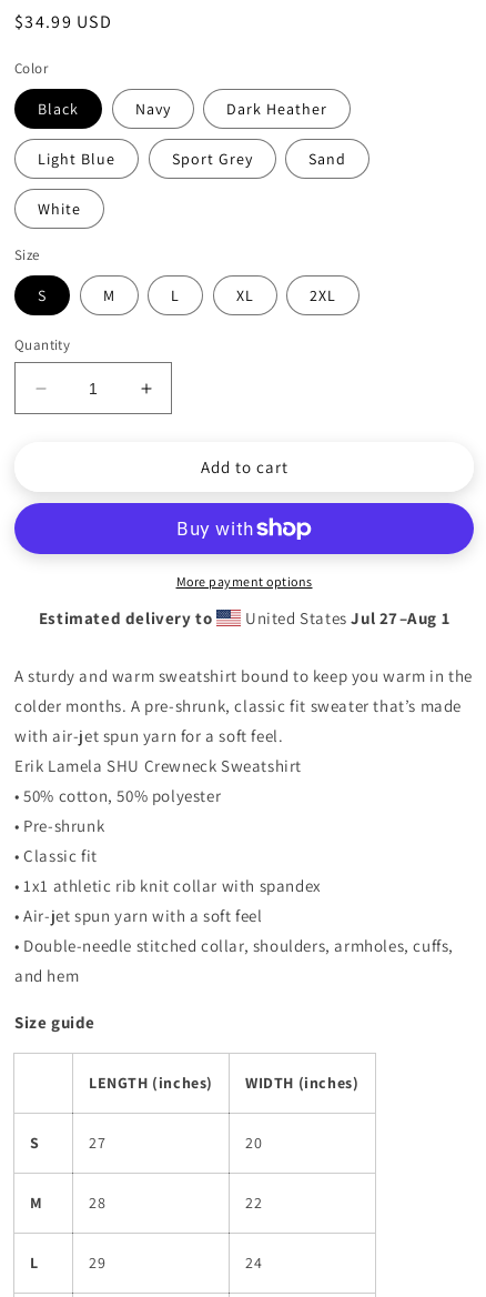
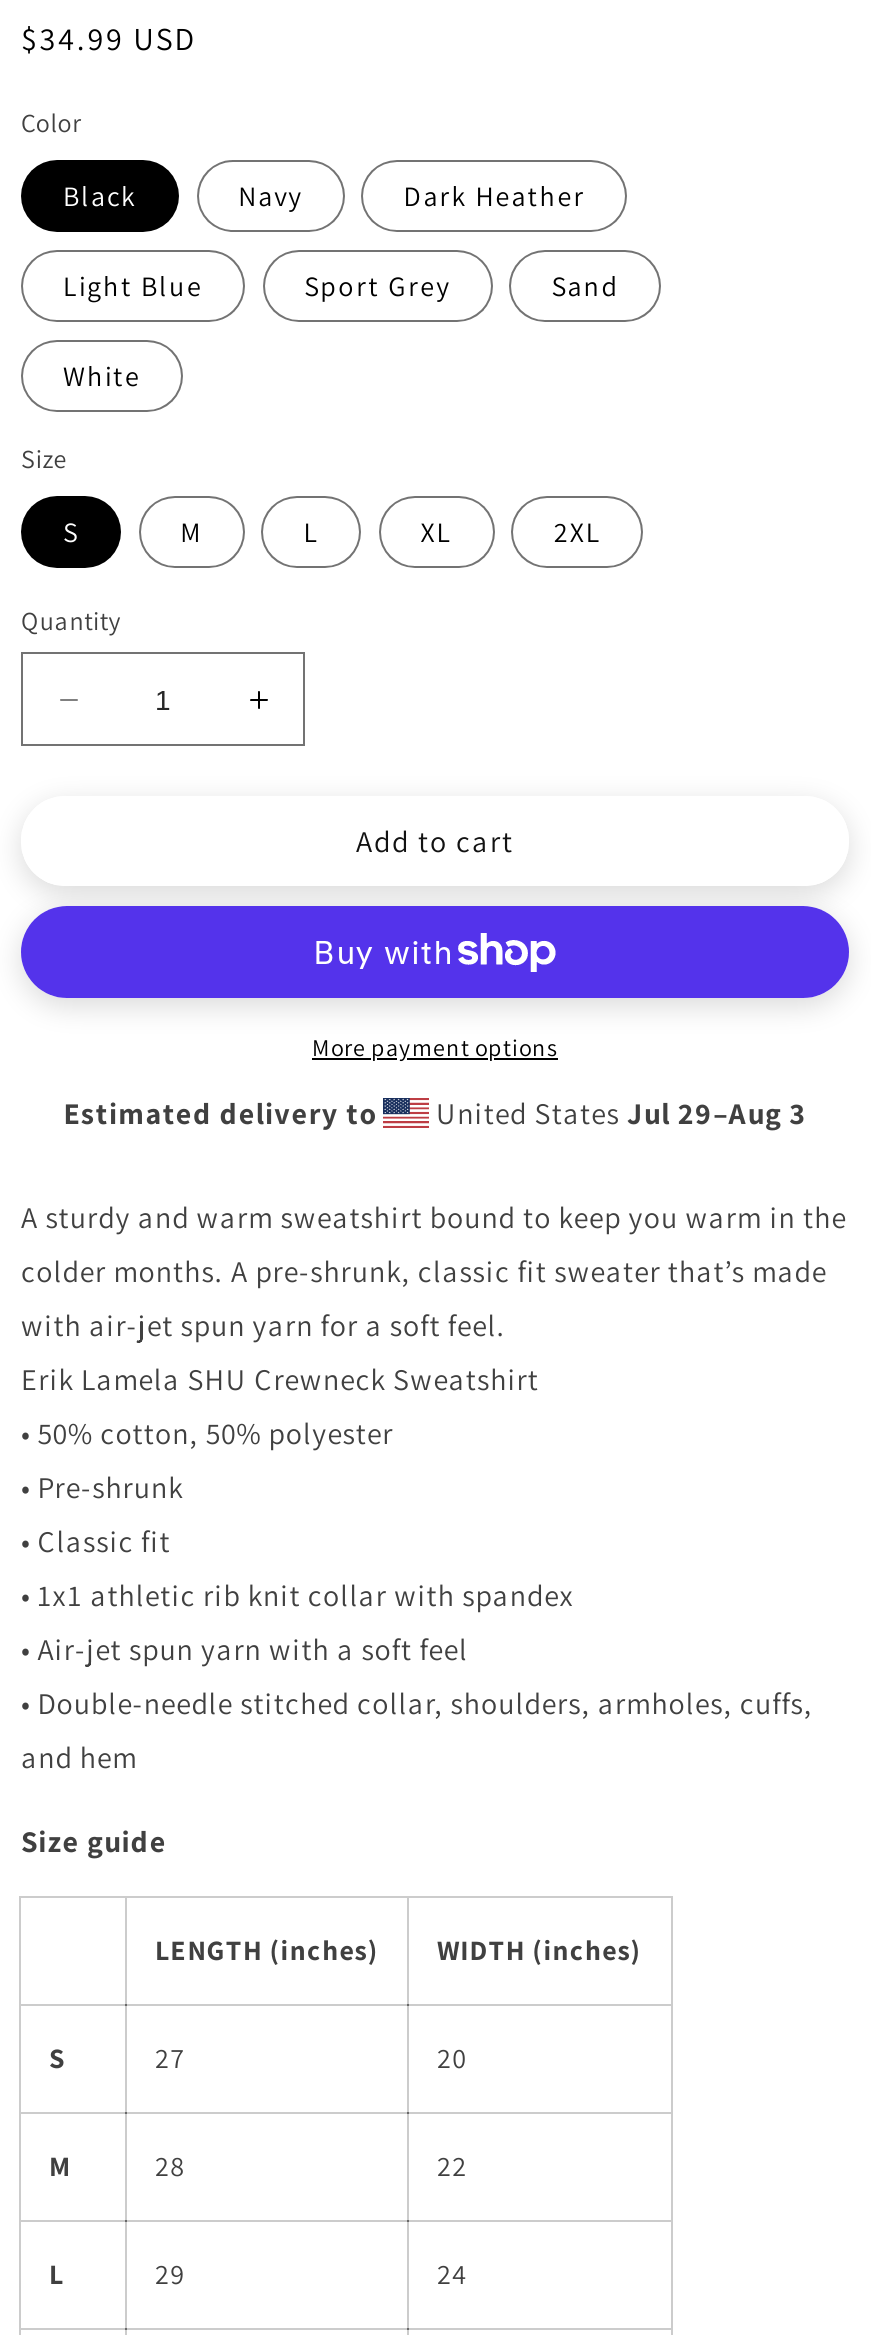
- United States Jul 27–Aug 1
+ United States Jul 29–Aug 3
